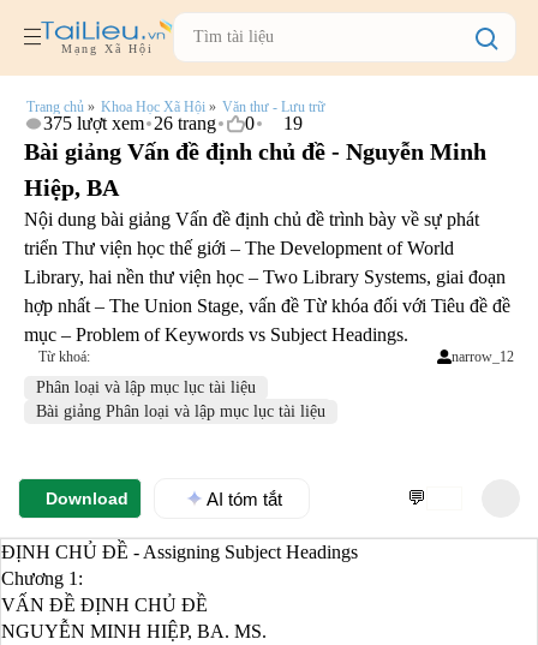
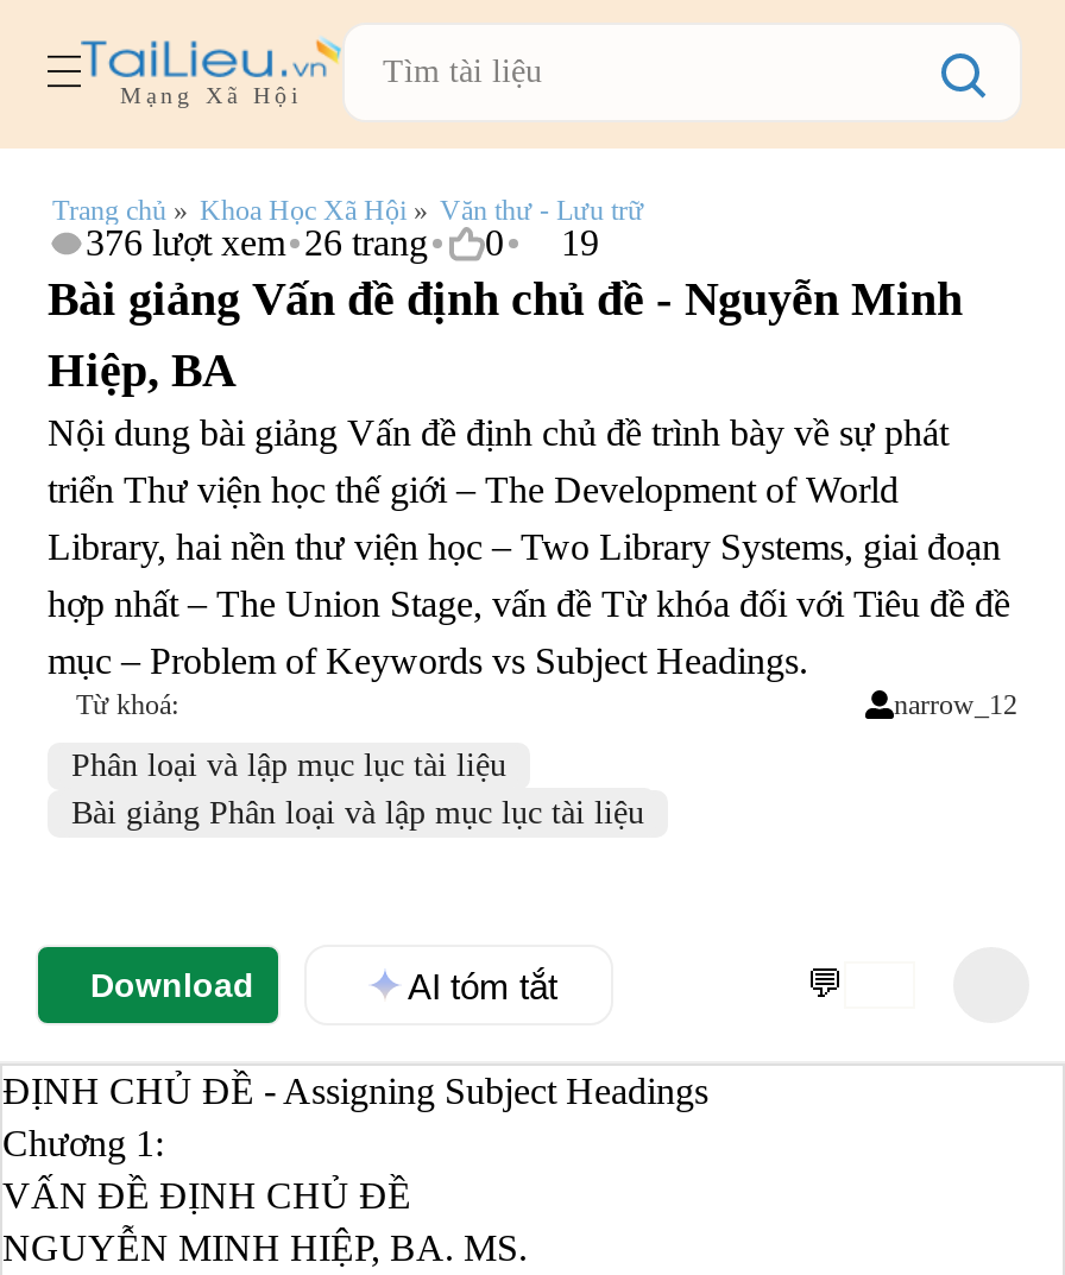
- 375 lượt xem 26 trang
+ 376 lượt xem 26 trang
